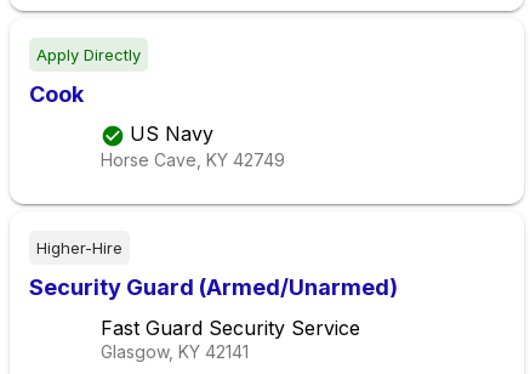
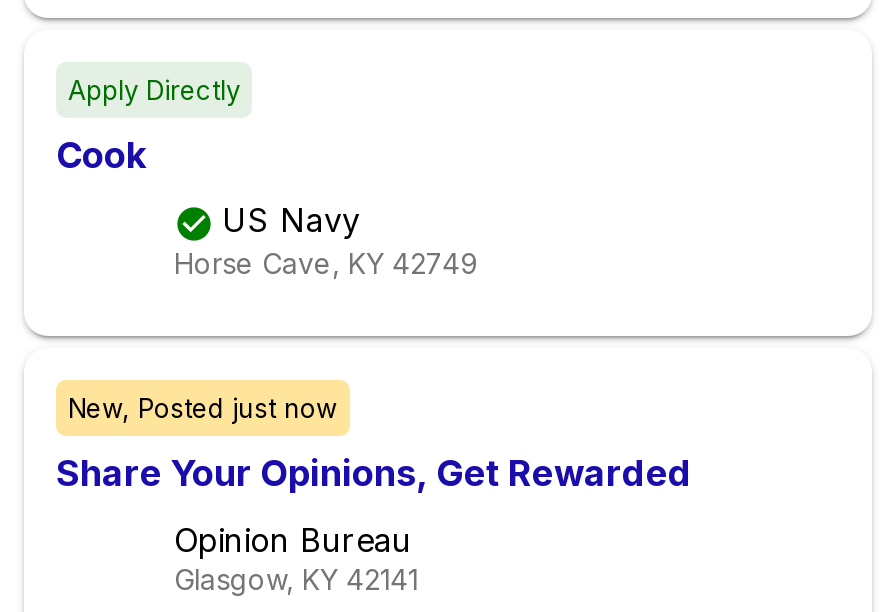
- Higher-Hire
+ New, Posted just now

- Security Guard (Armed/Unarmed)
+ Share Your Opinions, Get Rewarded

- Fast Guard Security Service
+ Opinion Bureau
